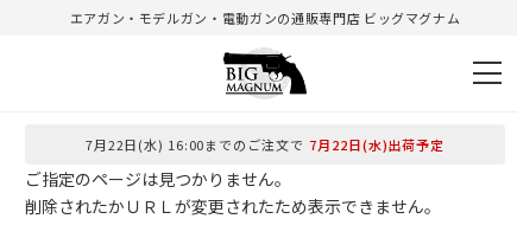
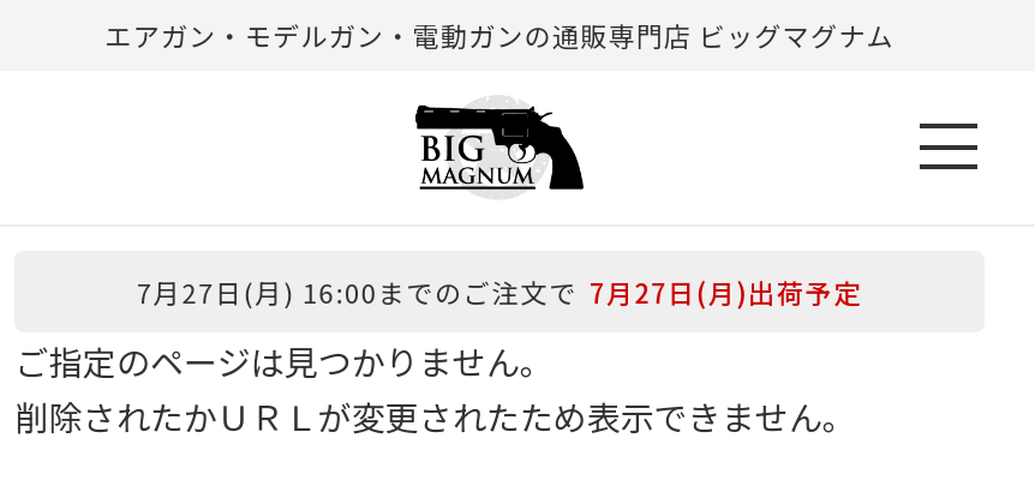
- 7月22日(水) 16:00までのご注文で 7月22日(水)出荷予定
+ 7月27日(月) 16:00までのご注文で 7月27日(月)出荷予定
